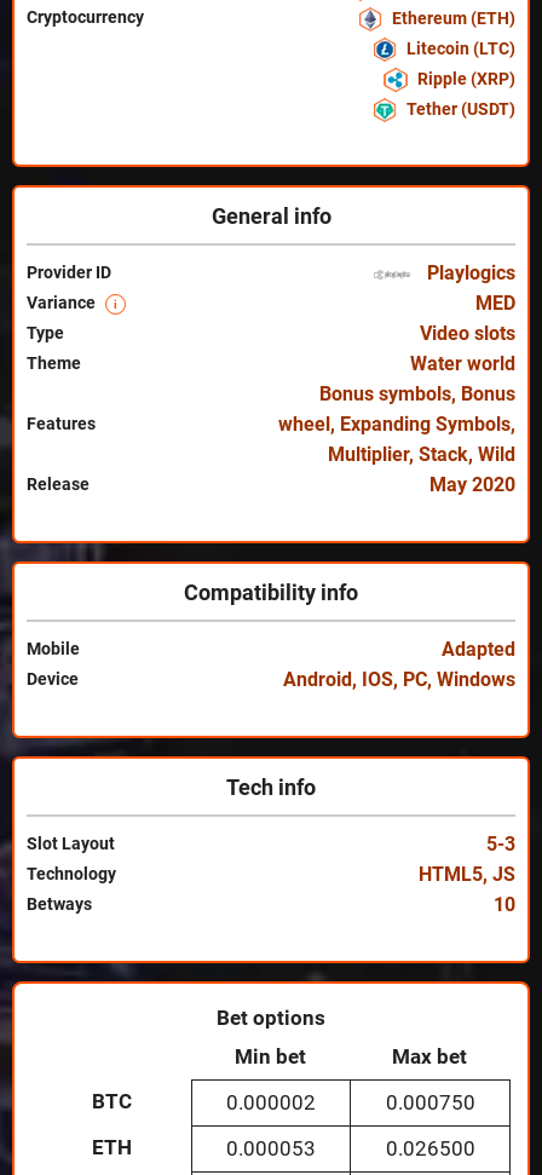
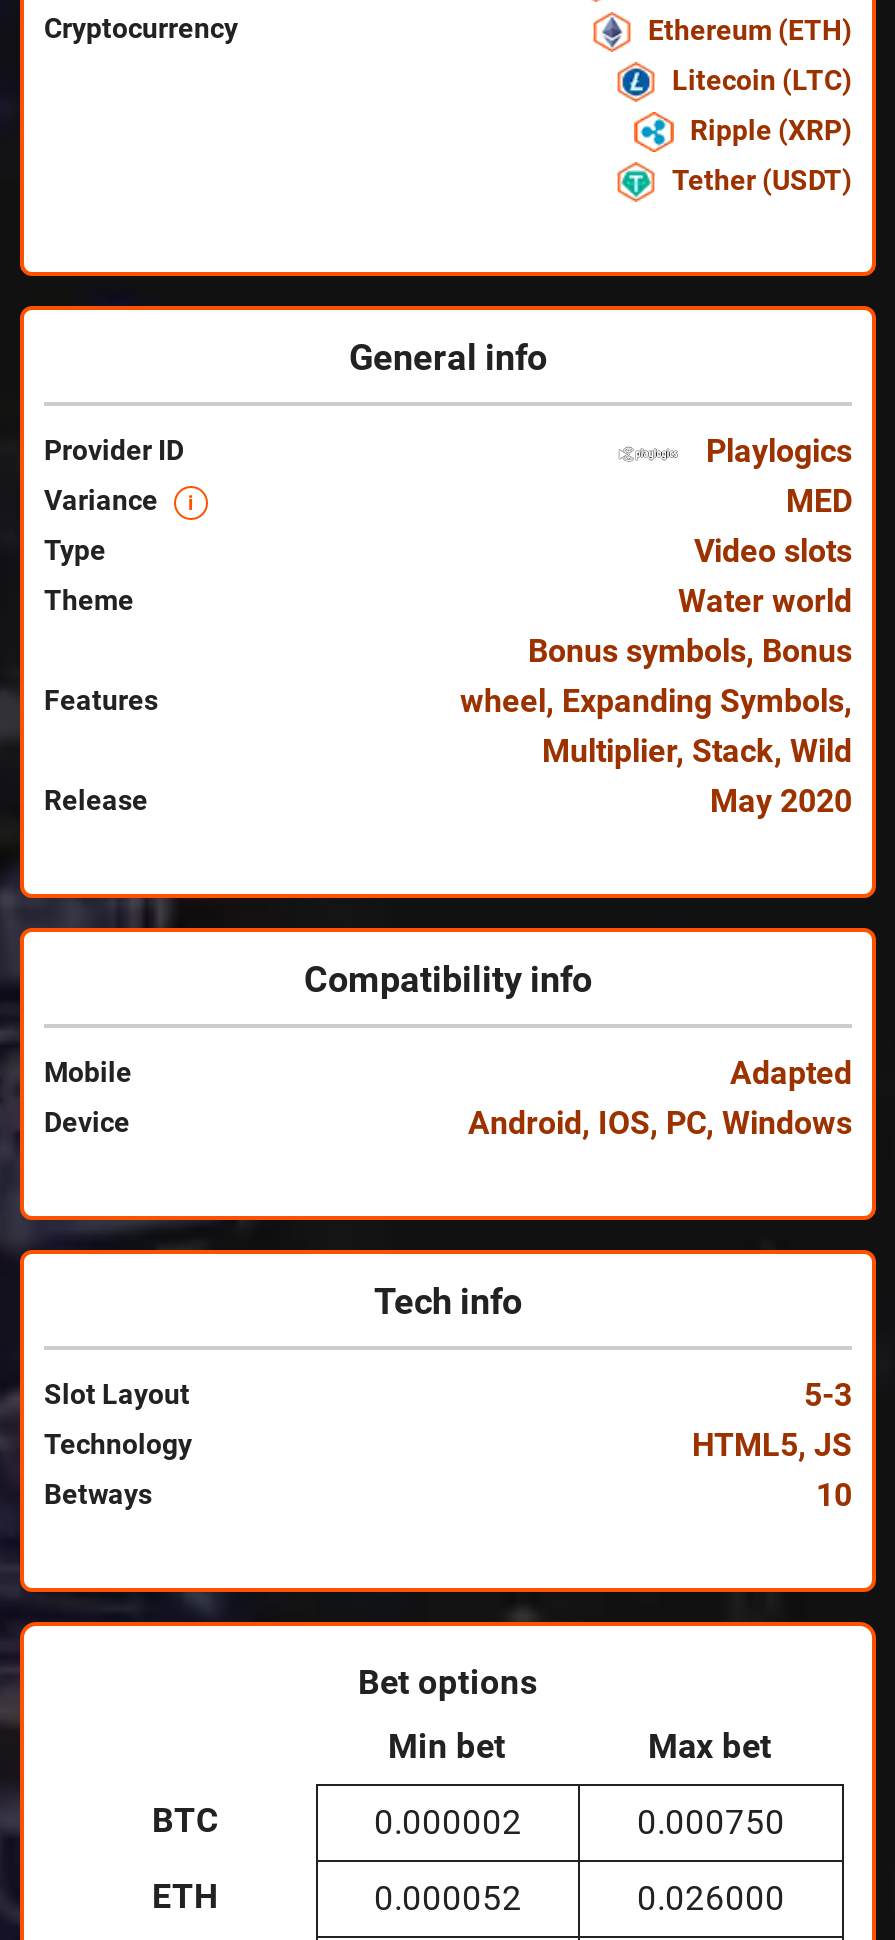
- 0.000053
+ 0.000052

- 0.026500
+ 0.026000
